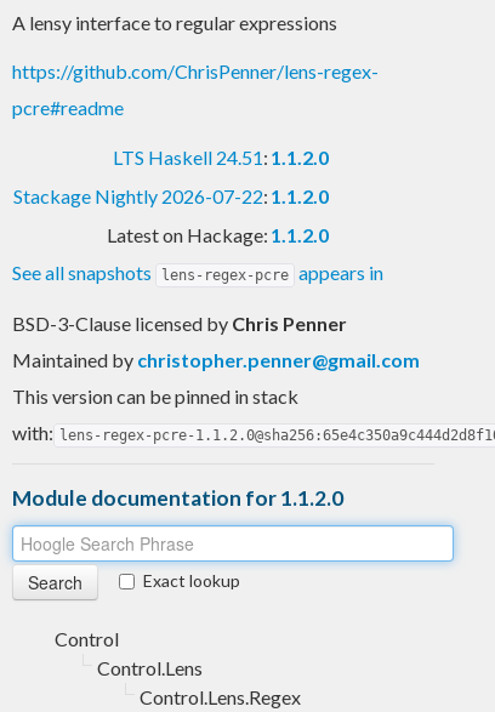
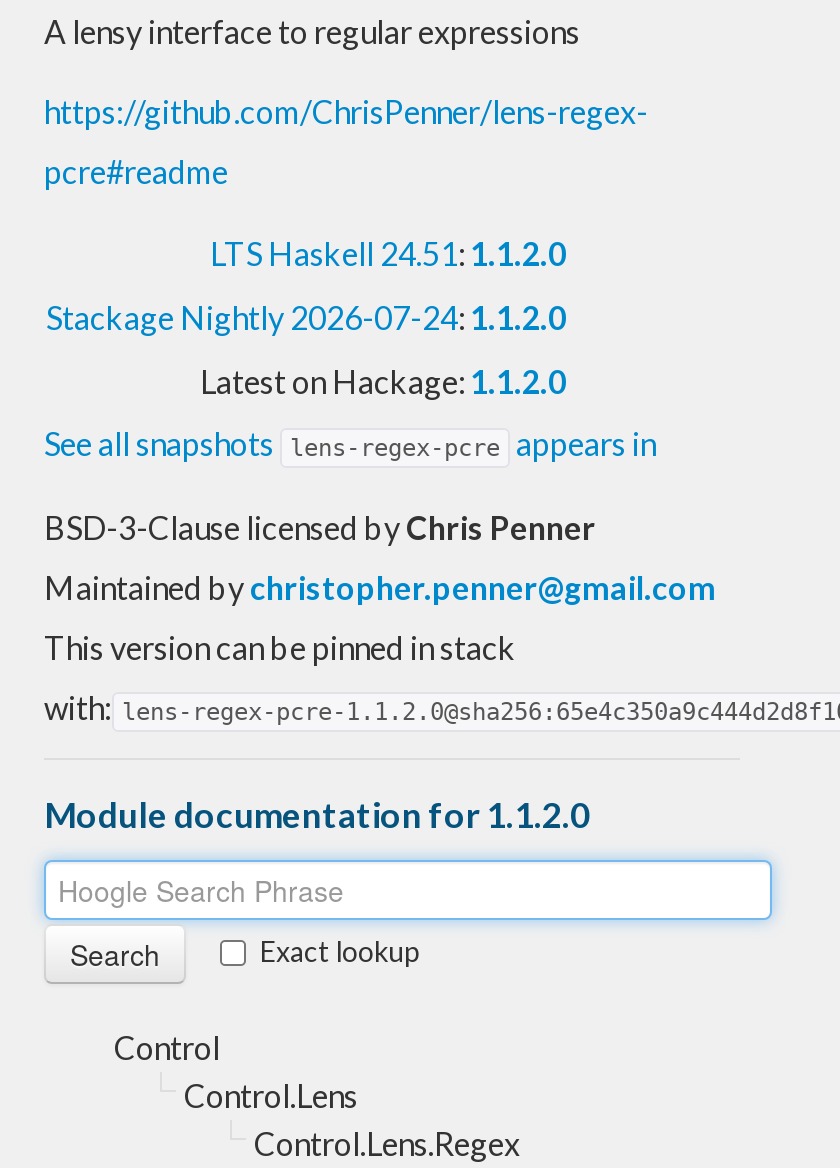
- Stackage Nightly 2026-07-22: 1.1.2.0
+ Stackage Nightly 2026-07-24: 1.1.2.0
